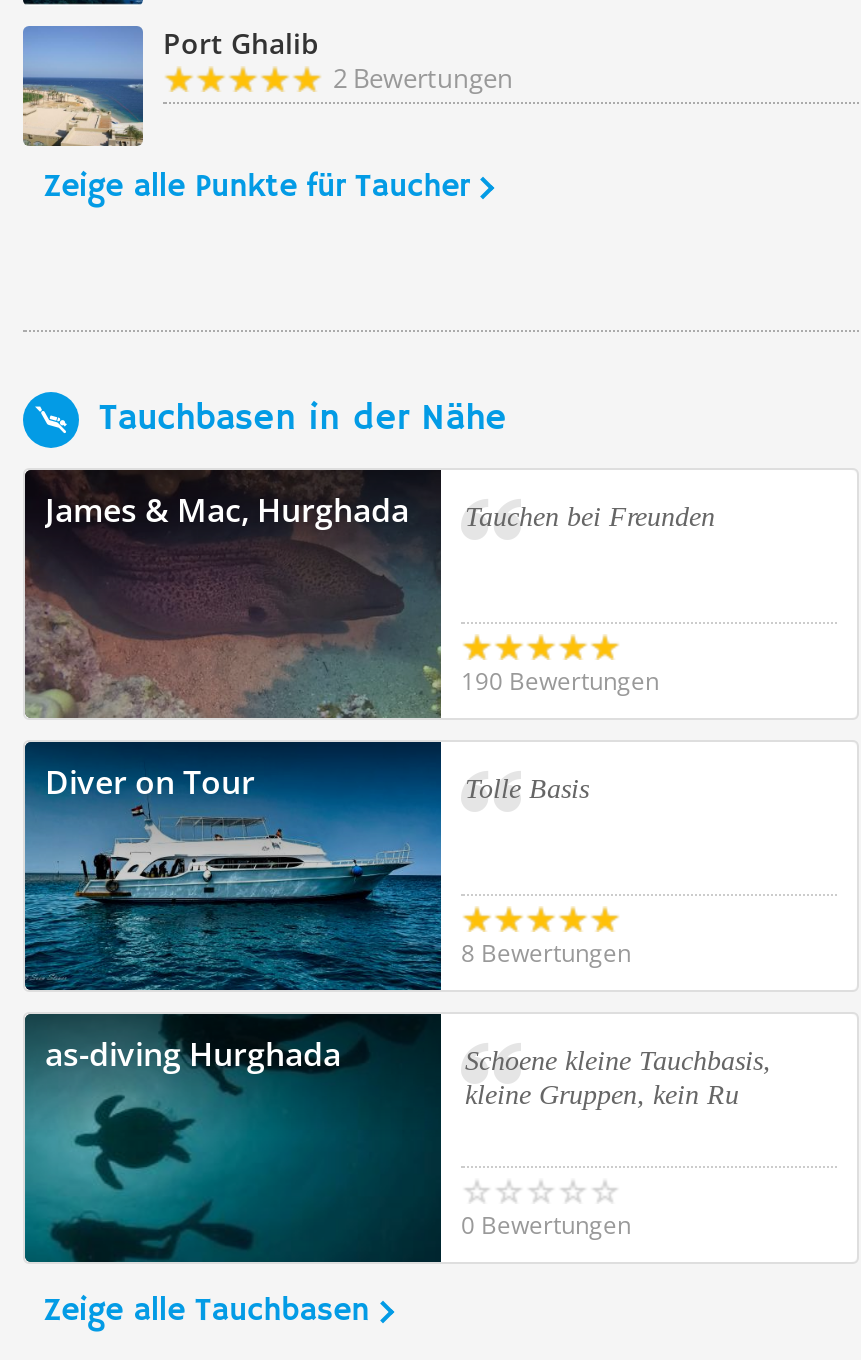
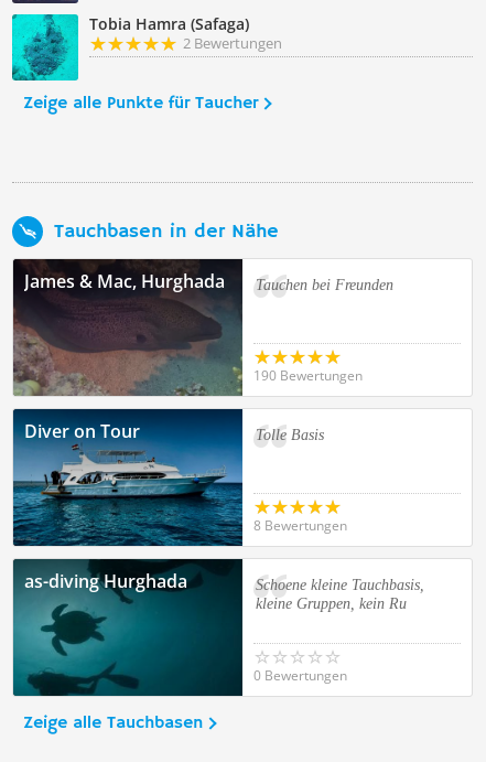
- [image]
- Port Ghalib
+ [image]
+ Tobia Hamra (Safaga)
